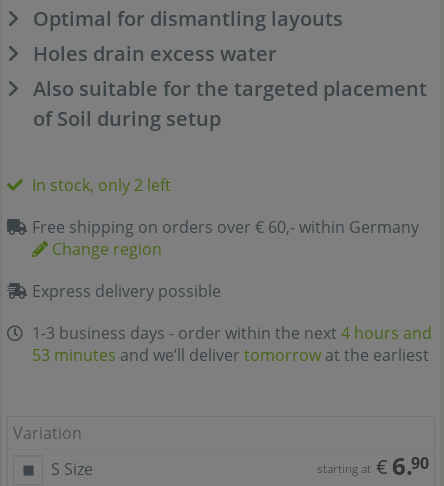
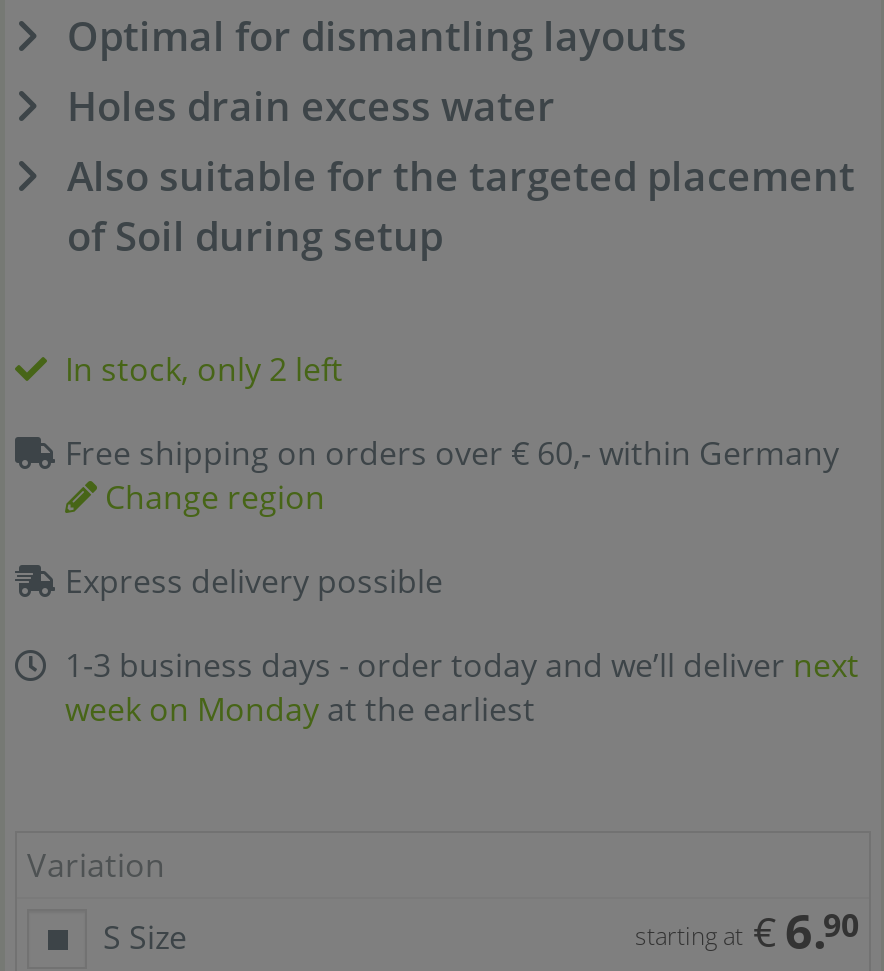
- 1-3 business days - order within the next 4 hours and
- 53 minutes and we’ll deliver tomorrow at the earliest
+ 1-3 business days - order today and we’ll deliver next
+ week on Monday at the earliest
